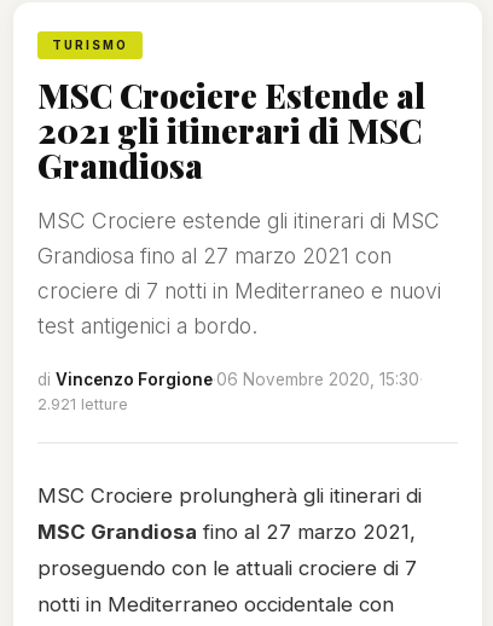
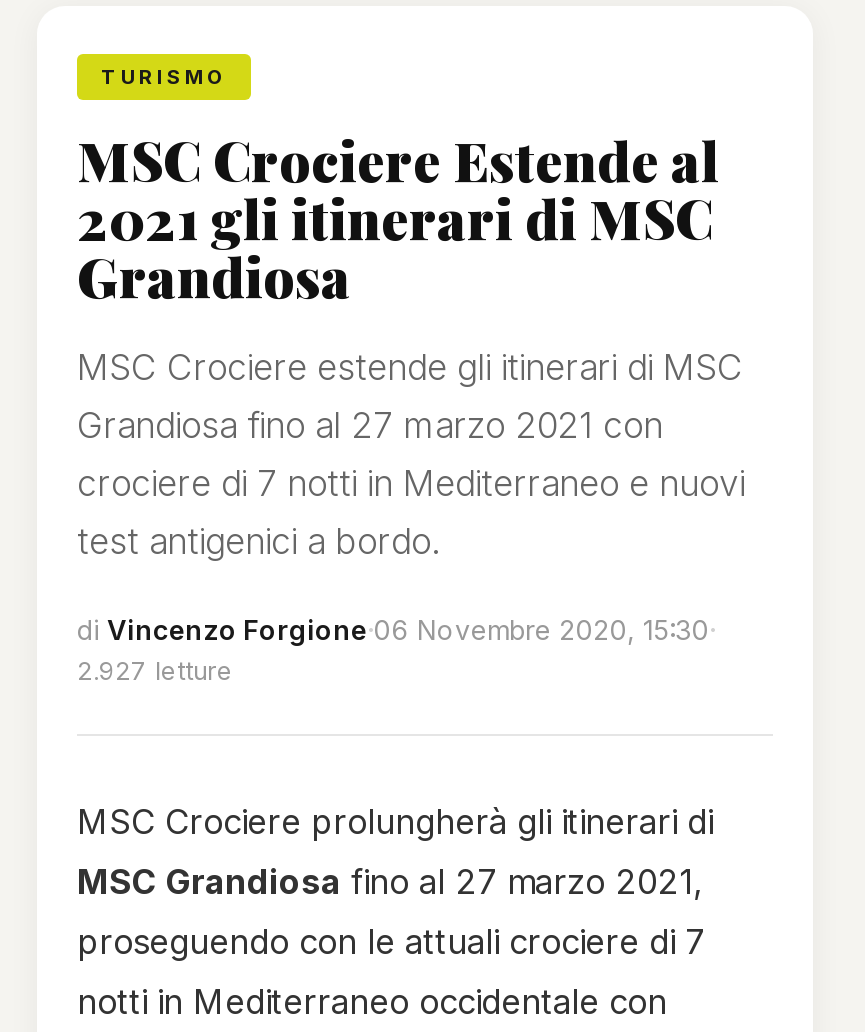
- 2.921 letture
+ 2.927 letture
